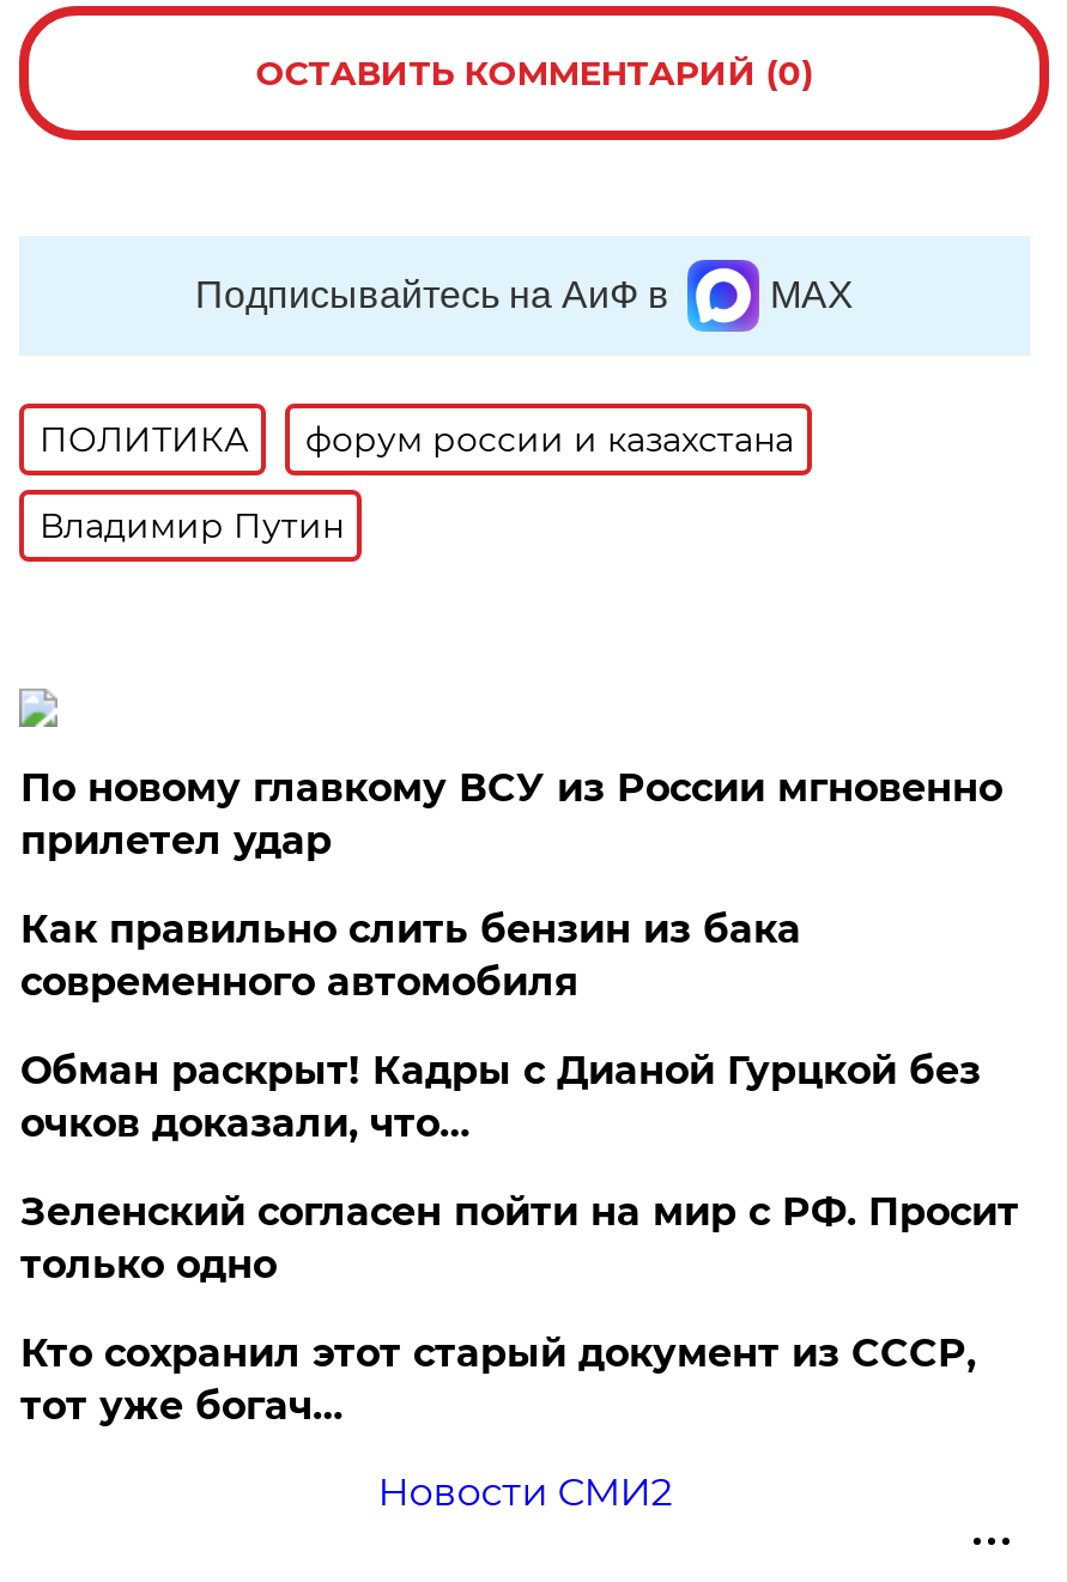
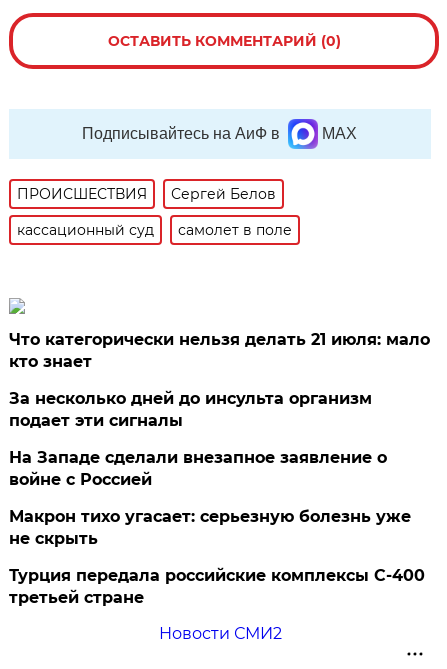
- ПОЛИТИКА
- форум россии и казахстана
+ ПРОИСШЕСТВИЯ
+ Сергей Белов

- Владимир Путин
+ кассационный суд
+ самолет в поле

- По новому главкому ВСУ из России мгновенно
- прилетел удар
+ Что категорически нельзя делать 21 июля: мало
+ кто знает

- Как правильно слить бензин из бака
- современного автомобиля
+ За несколько дней до инсульта организм
+ подает эти сигналы

- Обман раскрыт! Кадры с Дианой Гурцкой без
- очков доказали, что…
+ На Западе сделали внезапное заявление о
+ войне с Россией

- Зеленский согласен пойти на мир с РФ. Просит
- только одно
+ Макрон тихо угасает: серьезную болезнь уже
+ не скрыть

- Кто сохранил этот старый документ из СССР,
- тот уже богач…
+ Турция передала российские комплексы С-400
+ третьей стране
